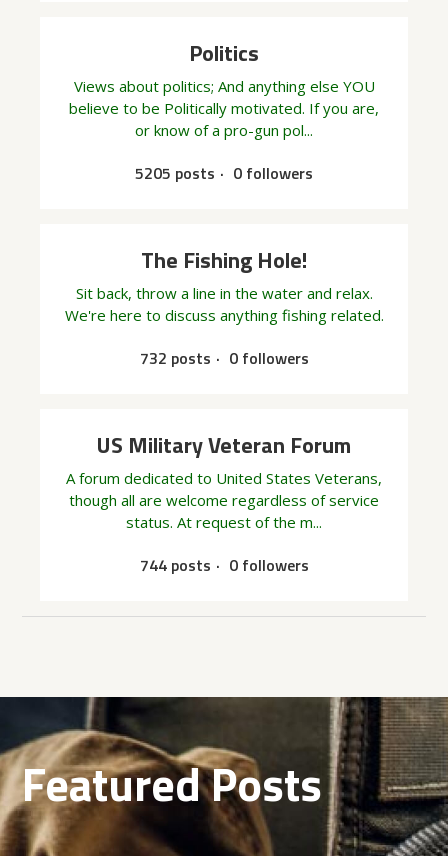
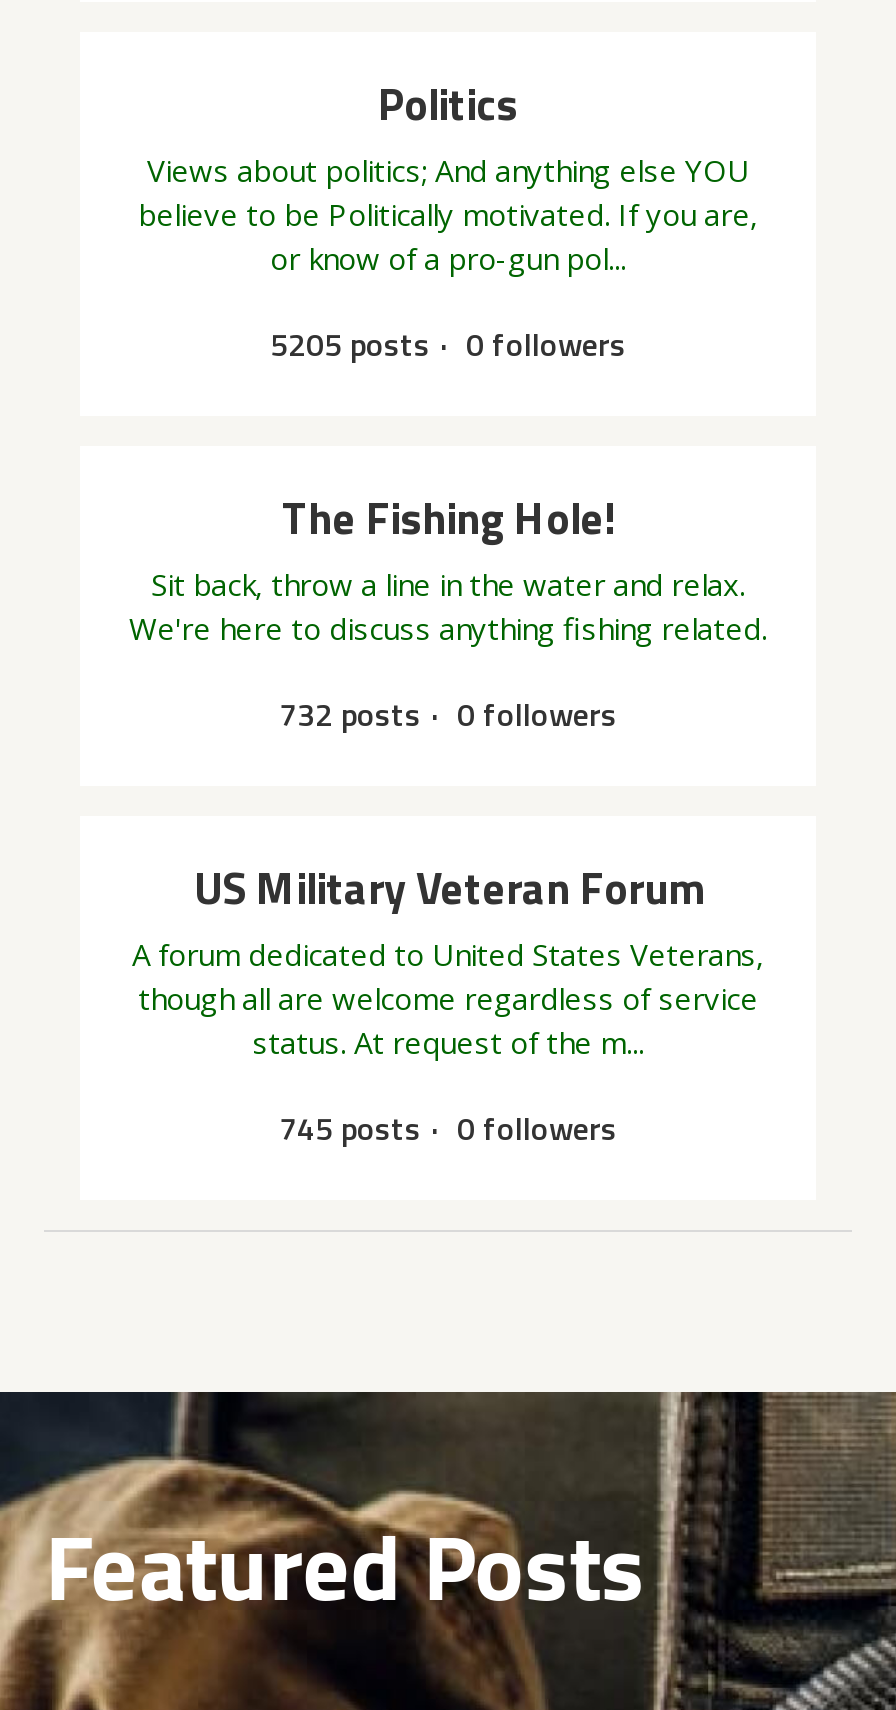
- 744 posts 0 followers
+ 745 posts 0 followers
